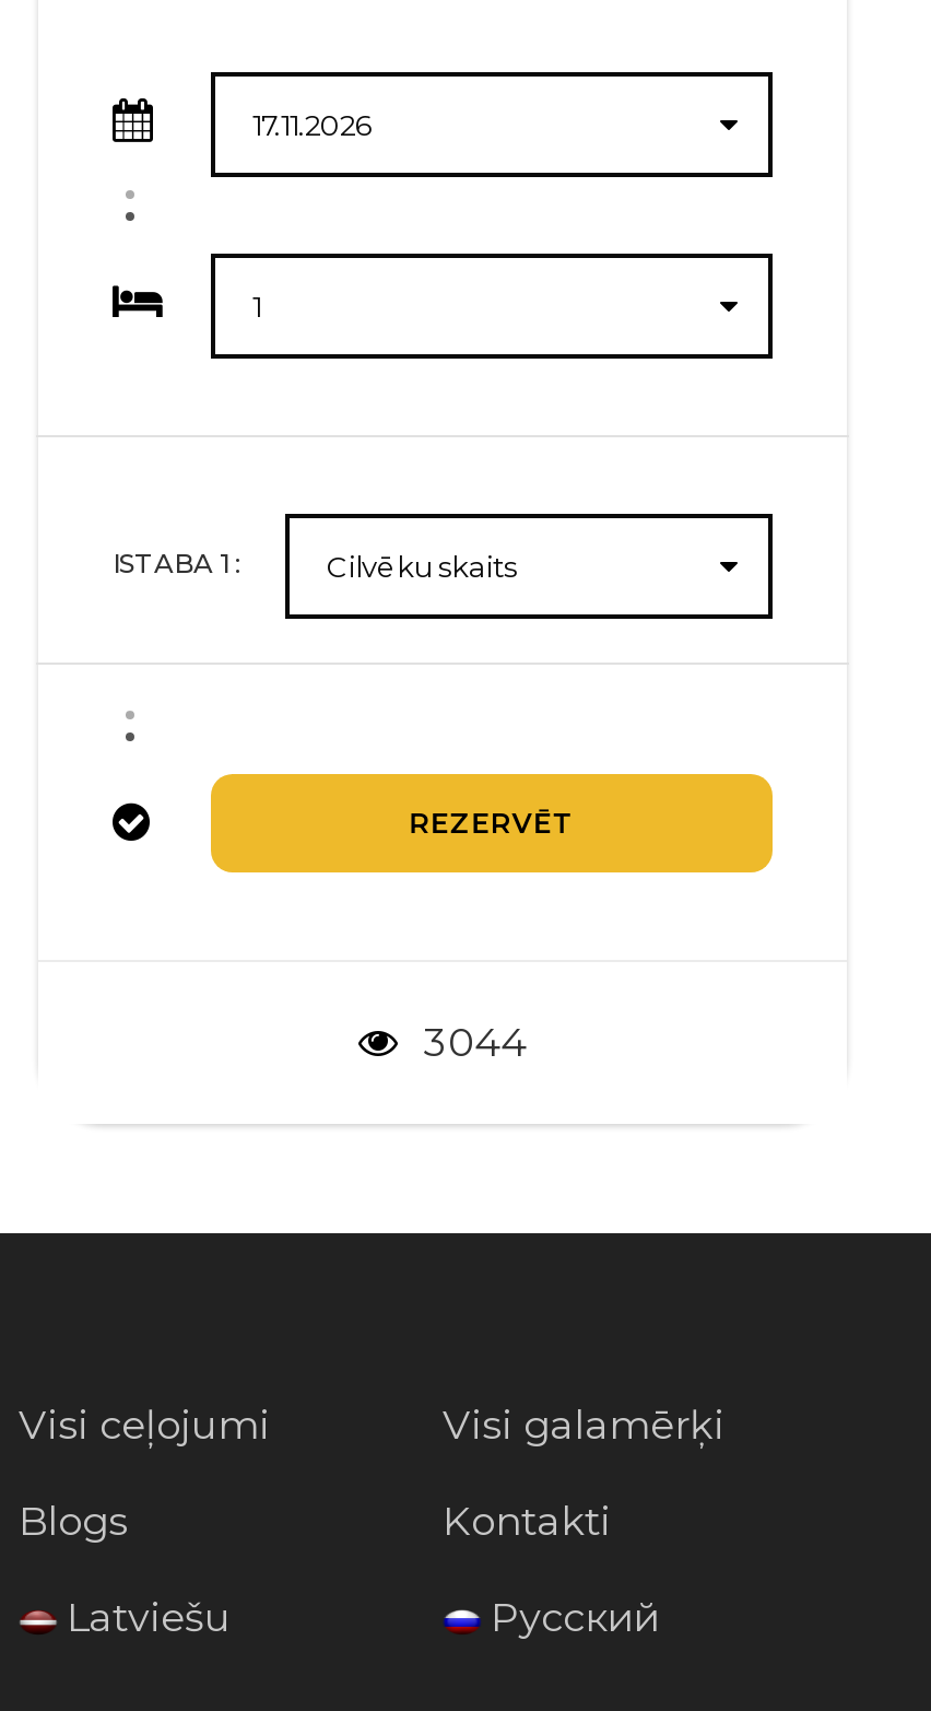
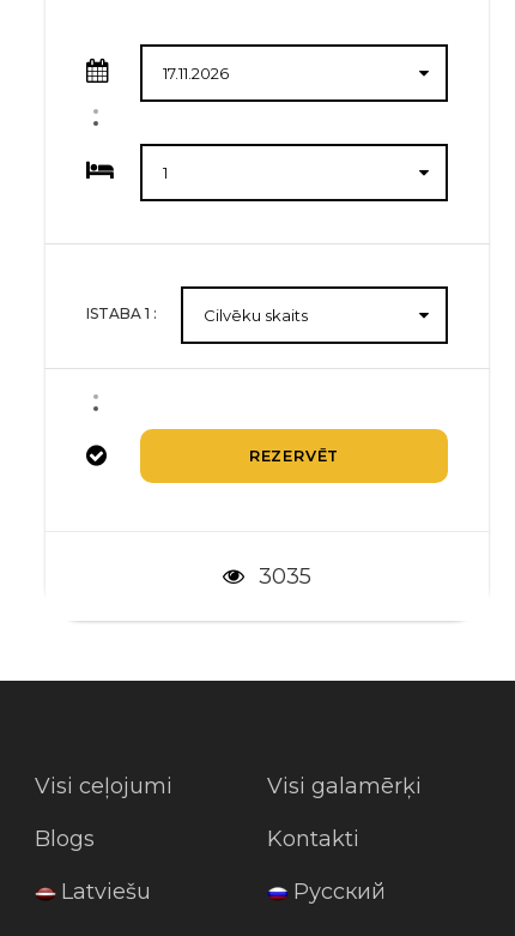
- 3044
+ 3035
